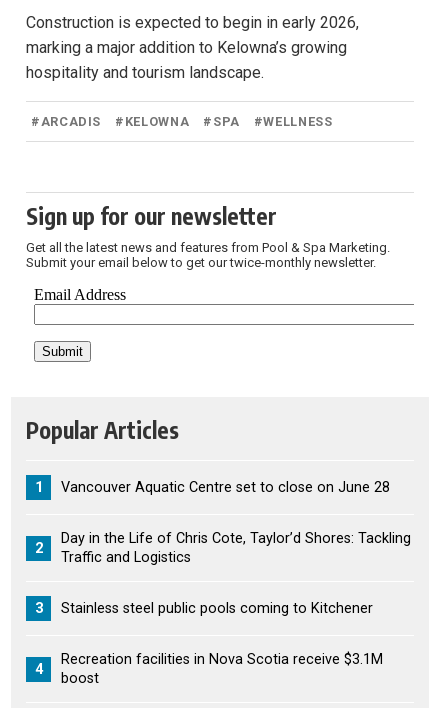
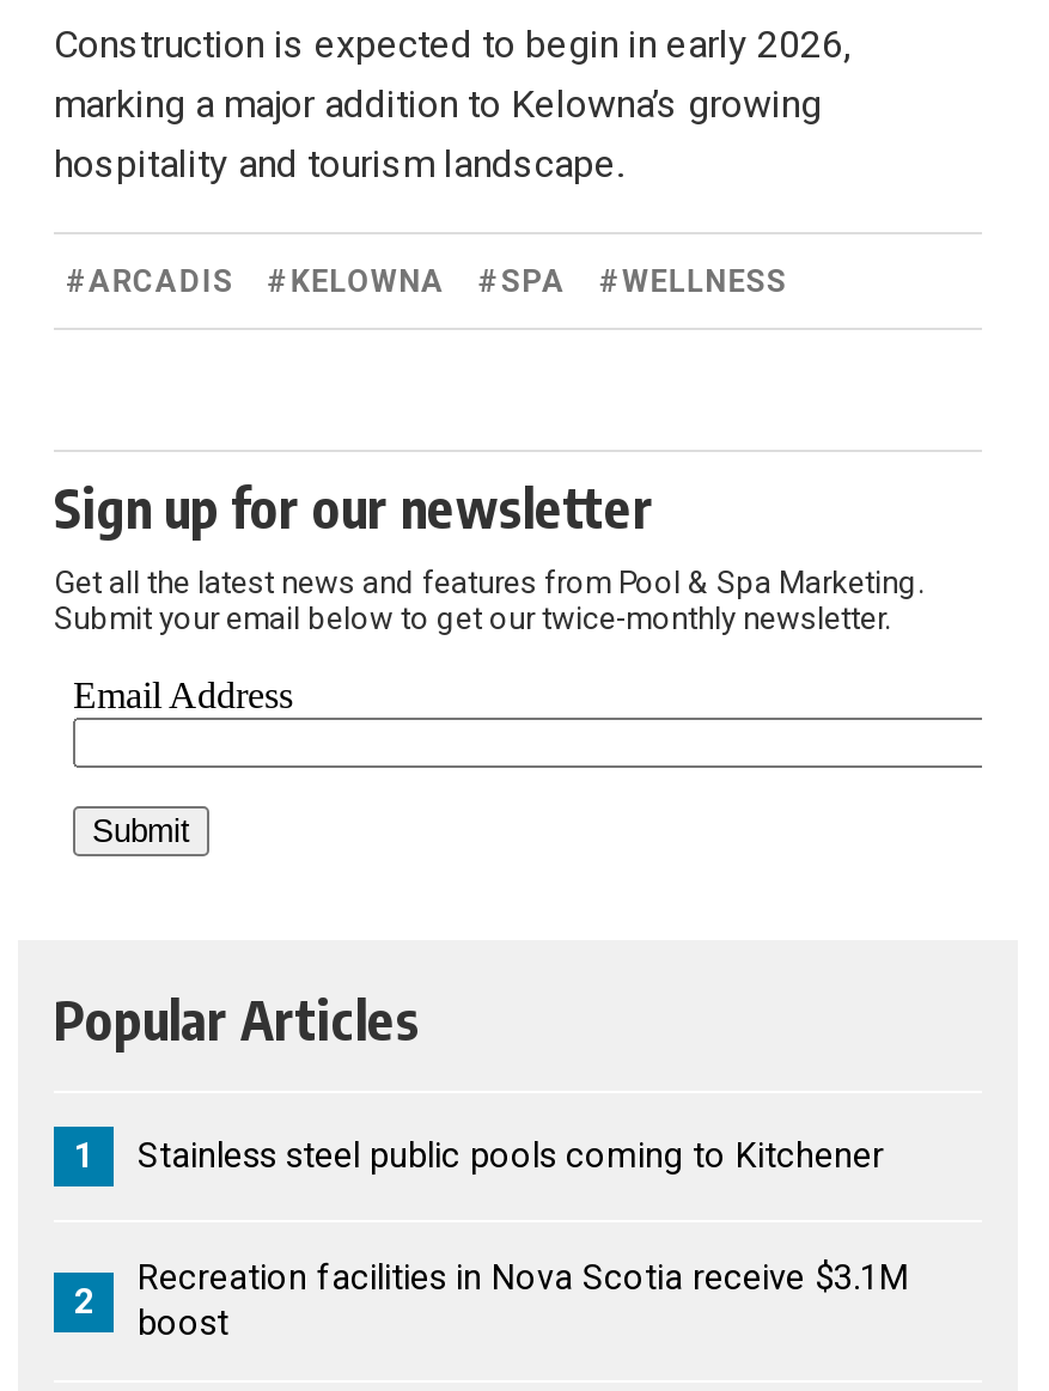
- Vancouver Aquatic Centre set to close on June 28

- Day in the Life of Chris Cote, Taylor’d Shores: Tackling
- Traffic and Logistics
- 3

moved up: Stainless steel public pools coming to Kitchener

- 4
